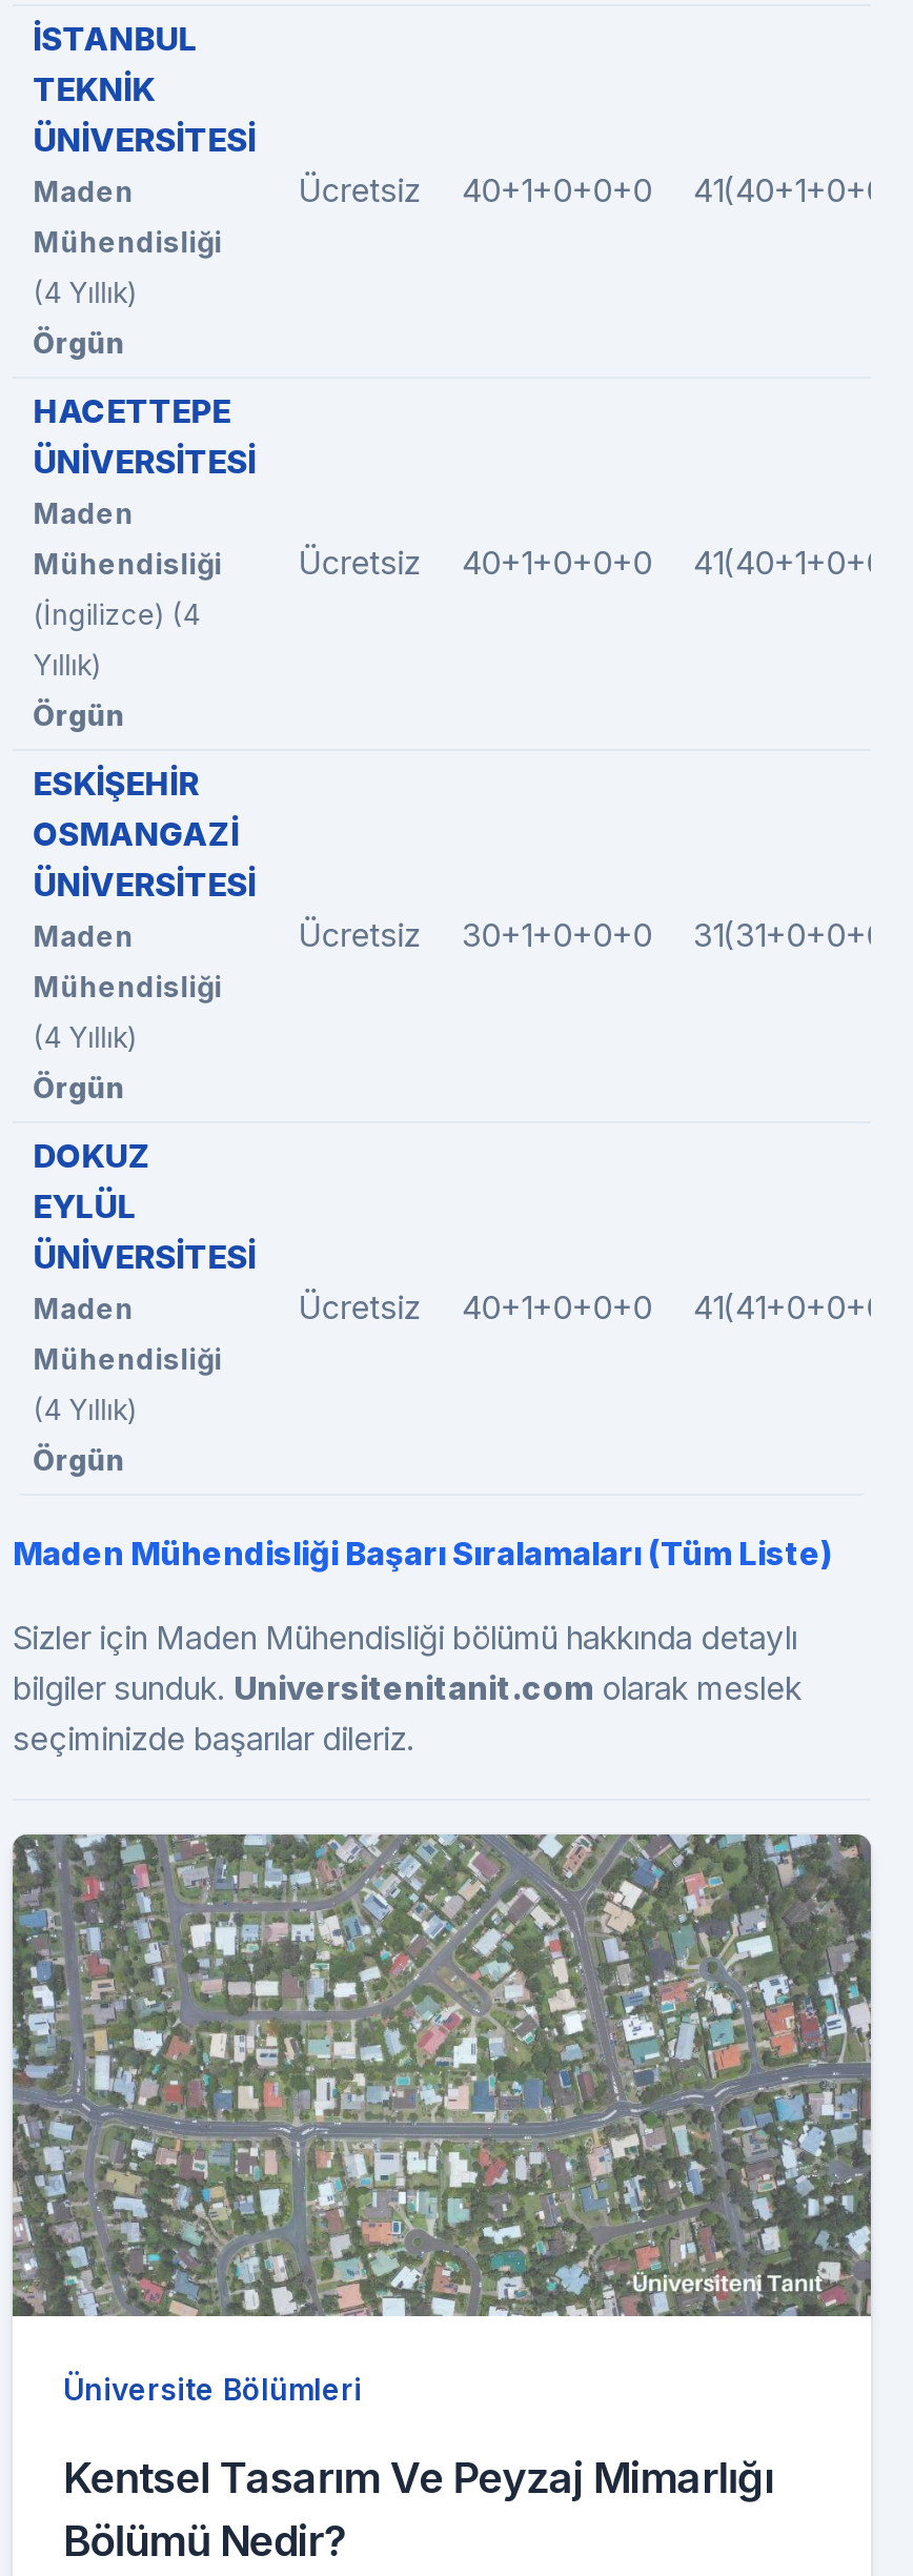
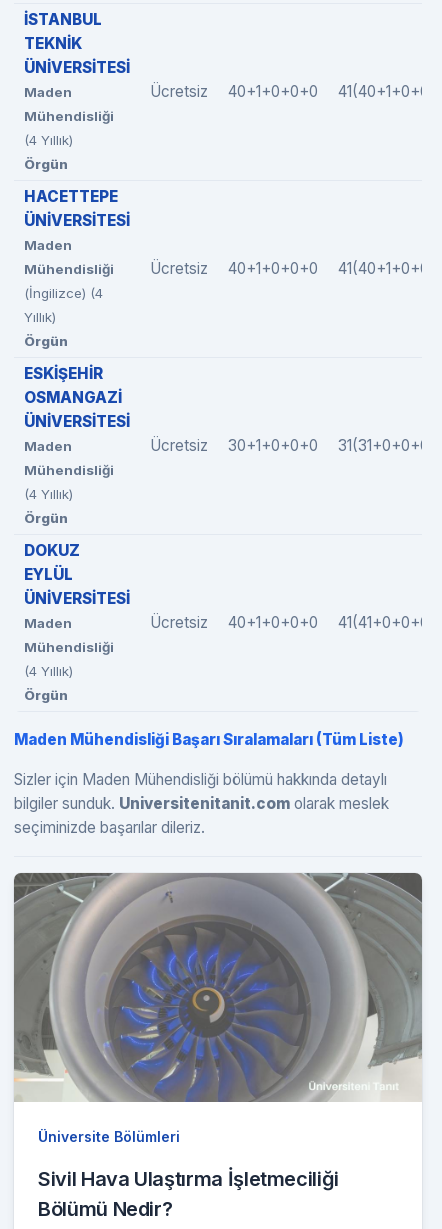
- [image]
+ [image]

- Kentsel Tasarım Ve Peyzaj Mimarlığı
+ Sivil Hava Ulaştırma İşletmeciliği
